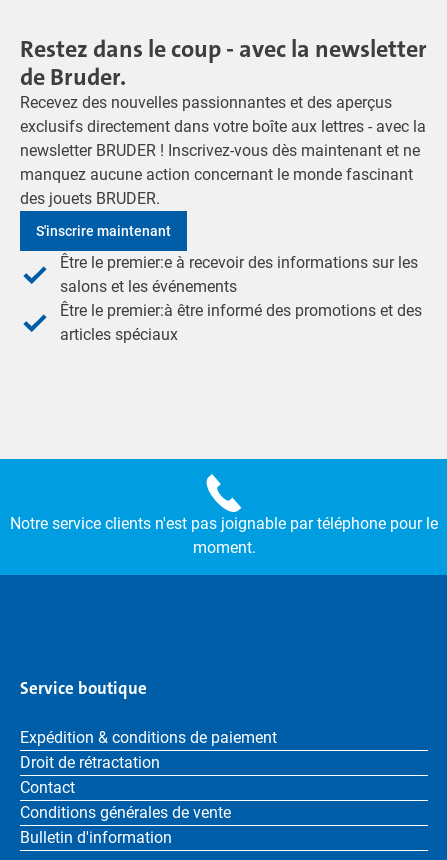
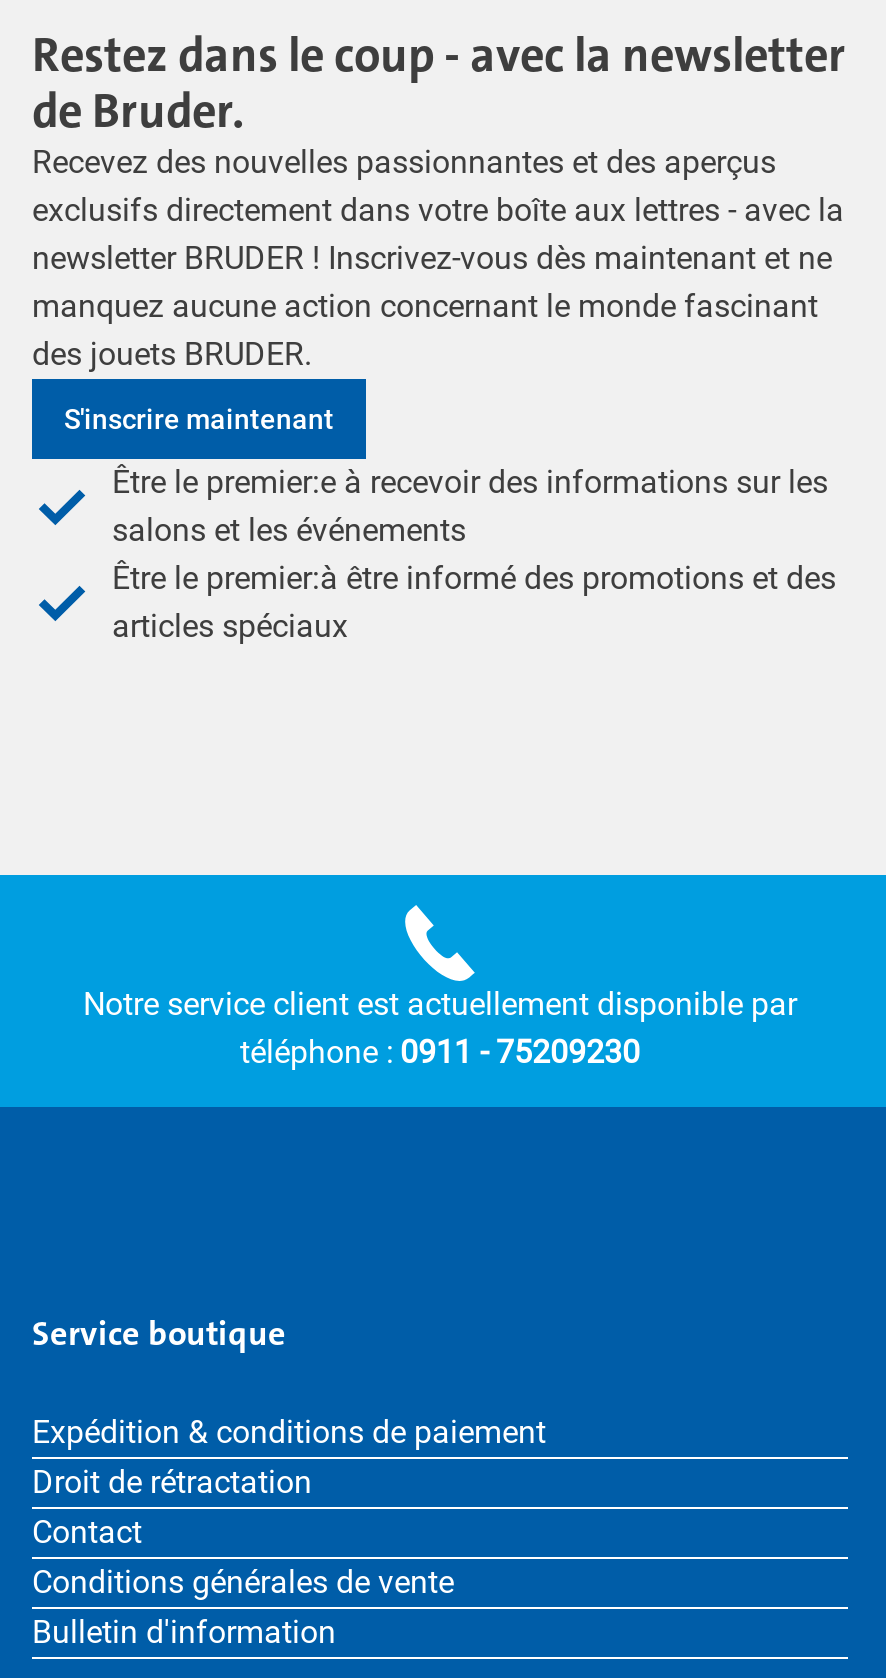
- Notre service clients n'est pas joignable par téléphone pour le
- moment.
+ Notre service client est actuellement disponible par
+ téléphone : 0911 - 75209230
